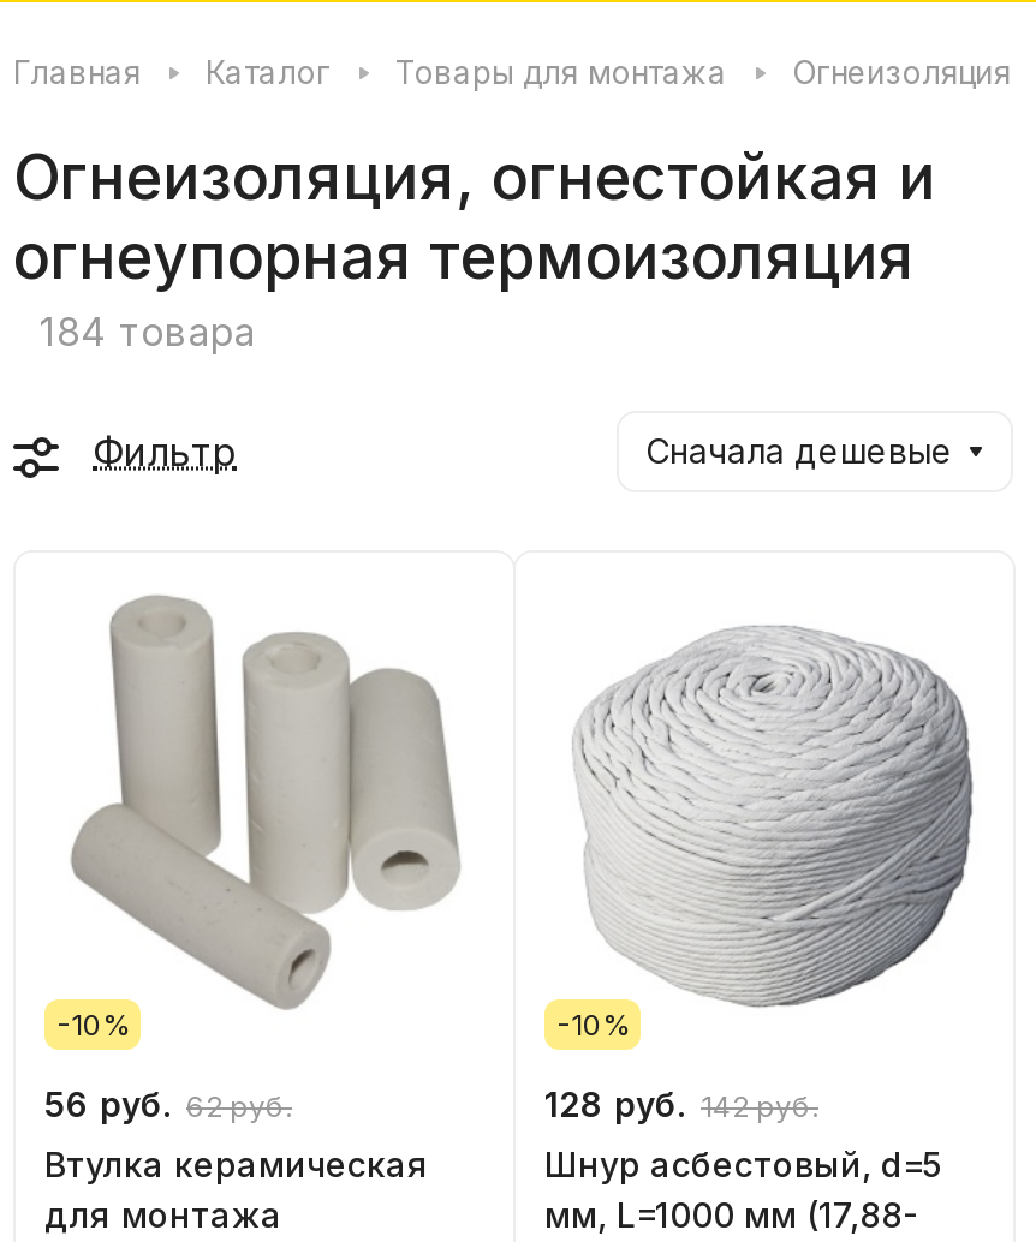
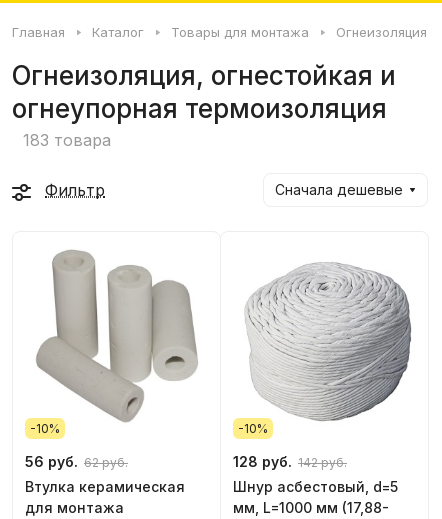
- 184 товара
+ 183 товара
